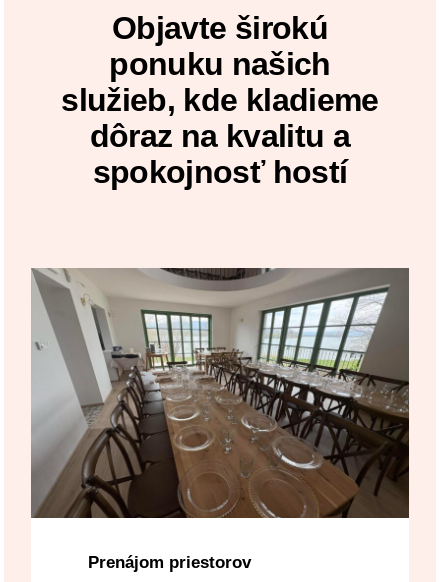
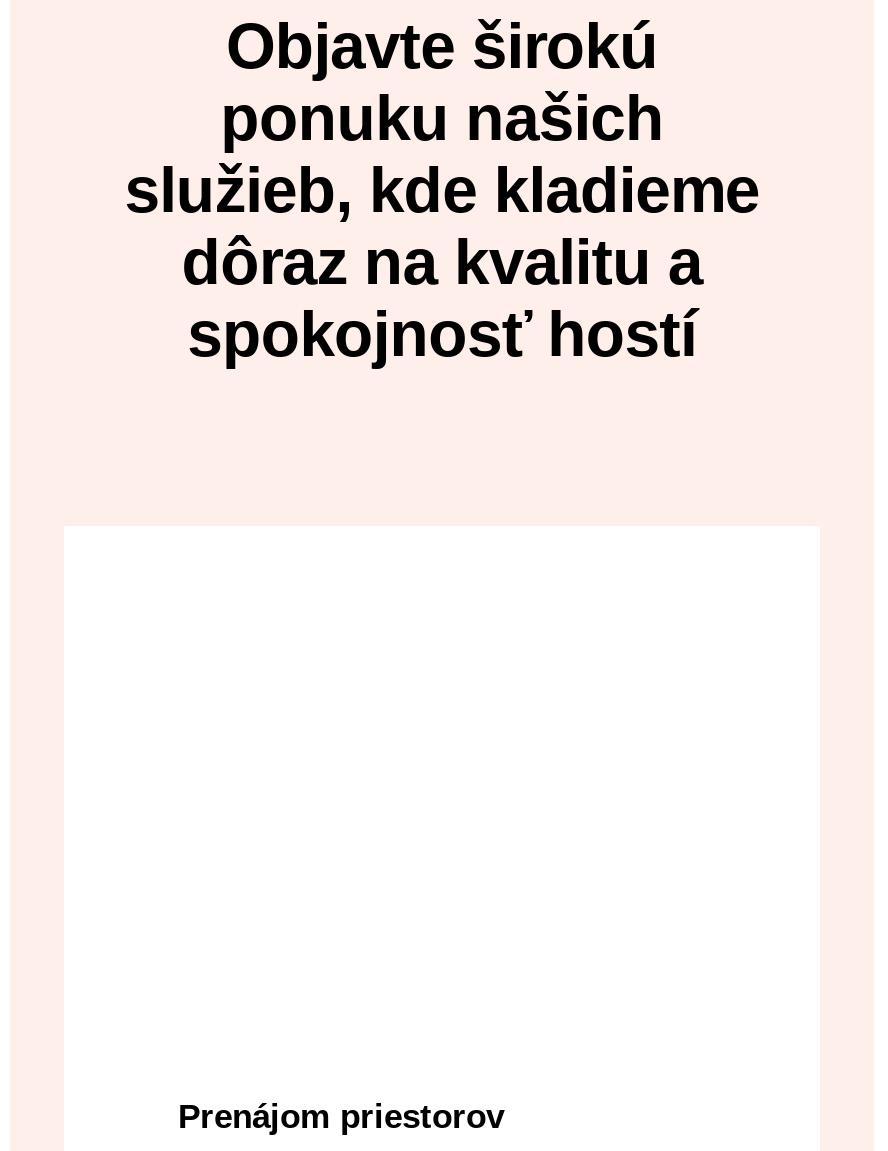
- [image]
